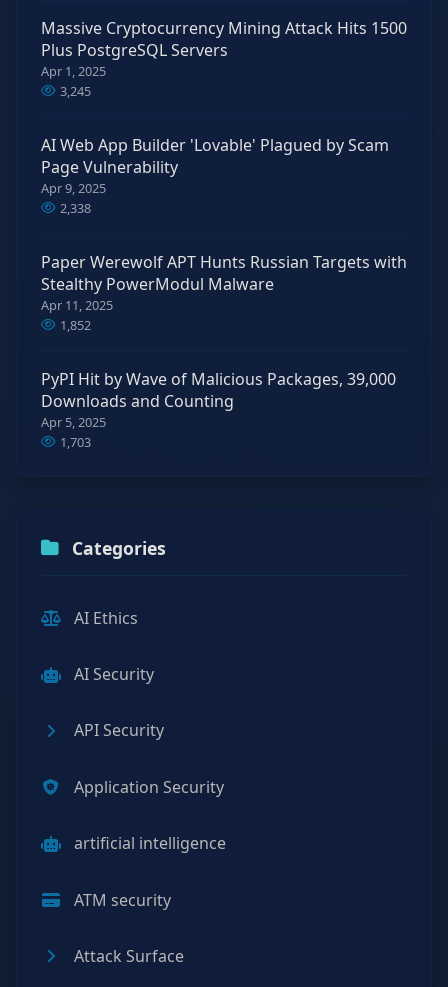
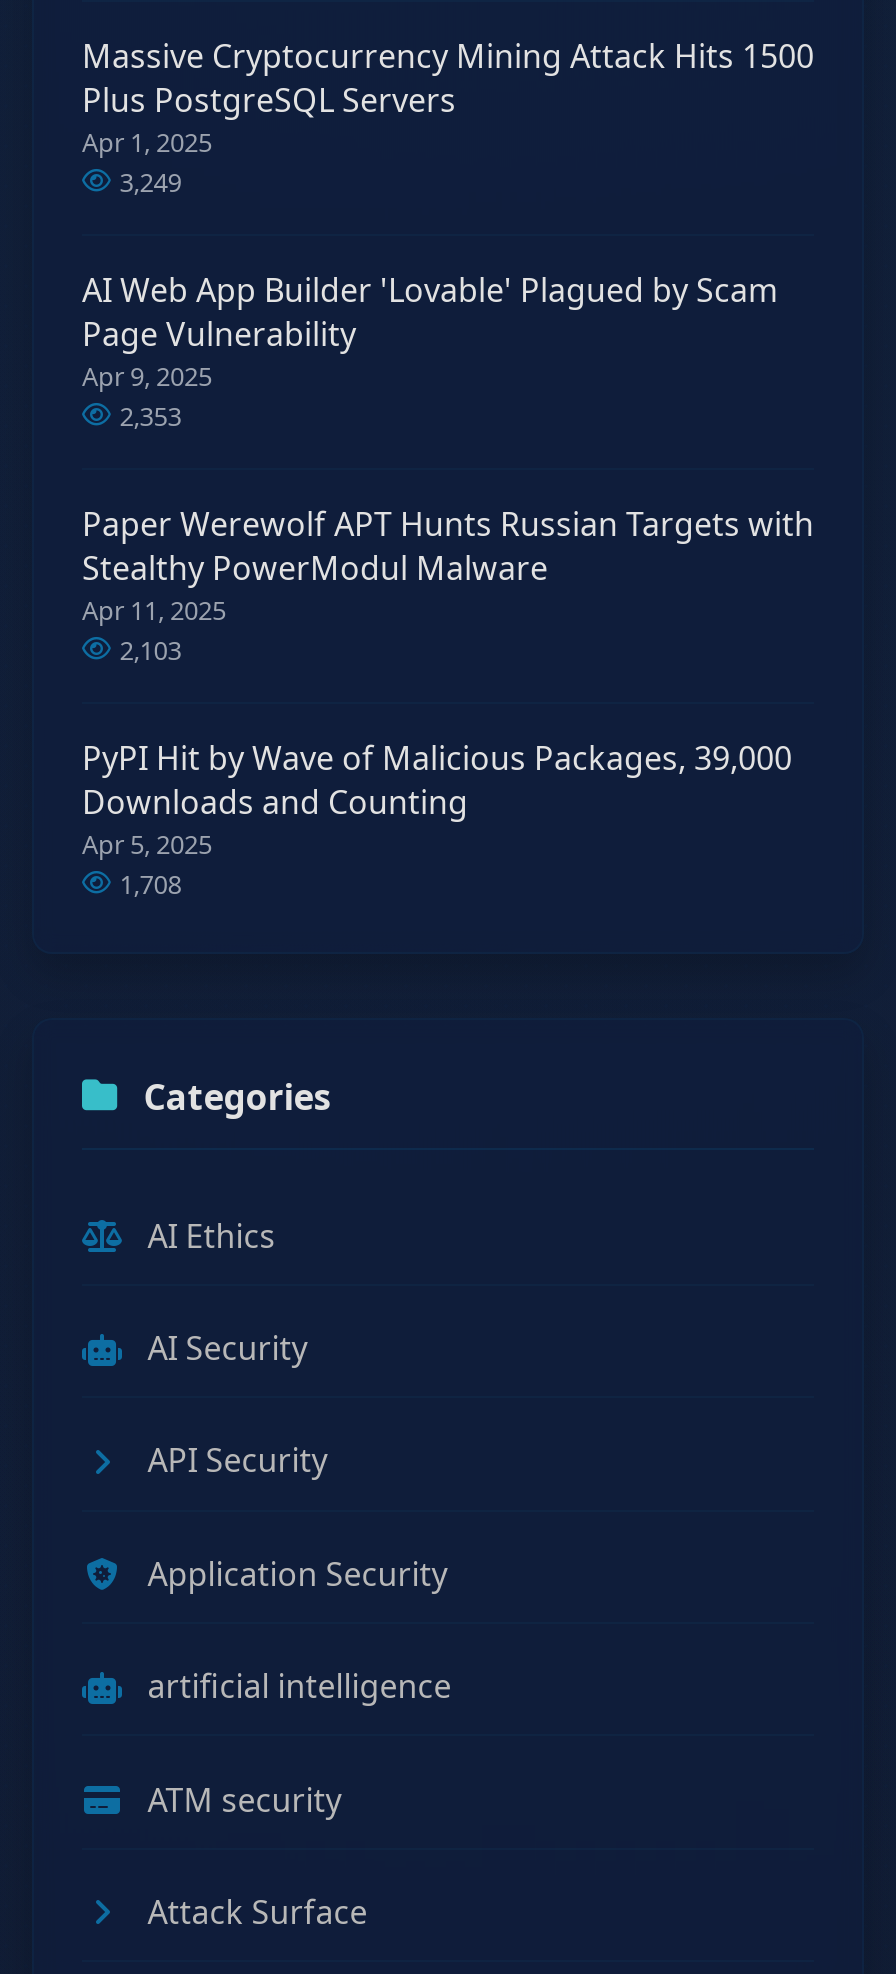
- 3,245
+ 3,249

- 2,338
+ 2,353

- 1,852
+ 2,103

- 1,703
+ 1,708
